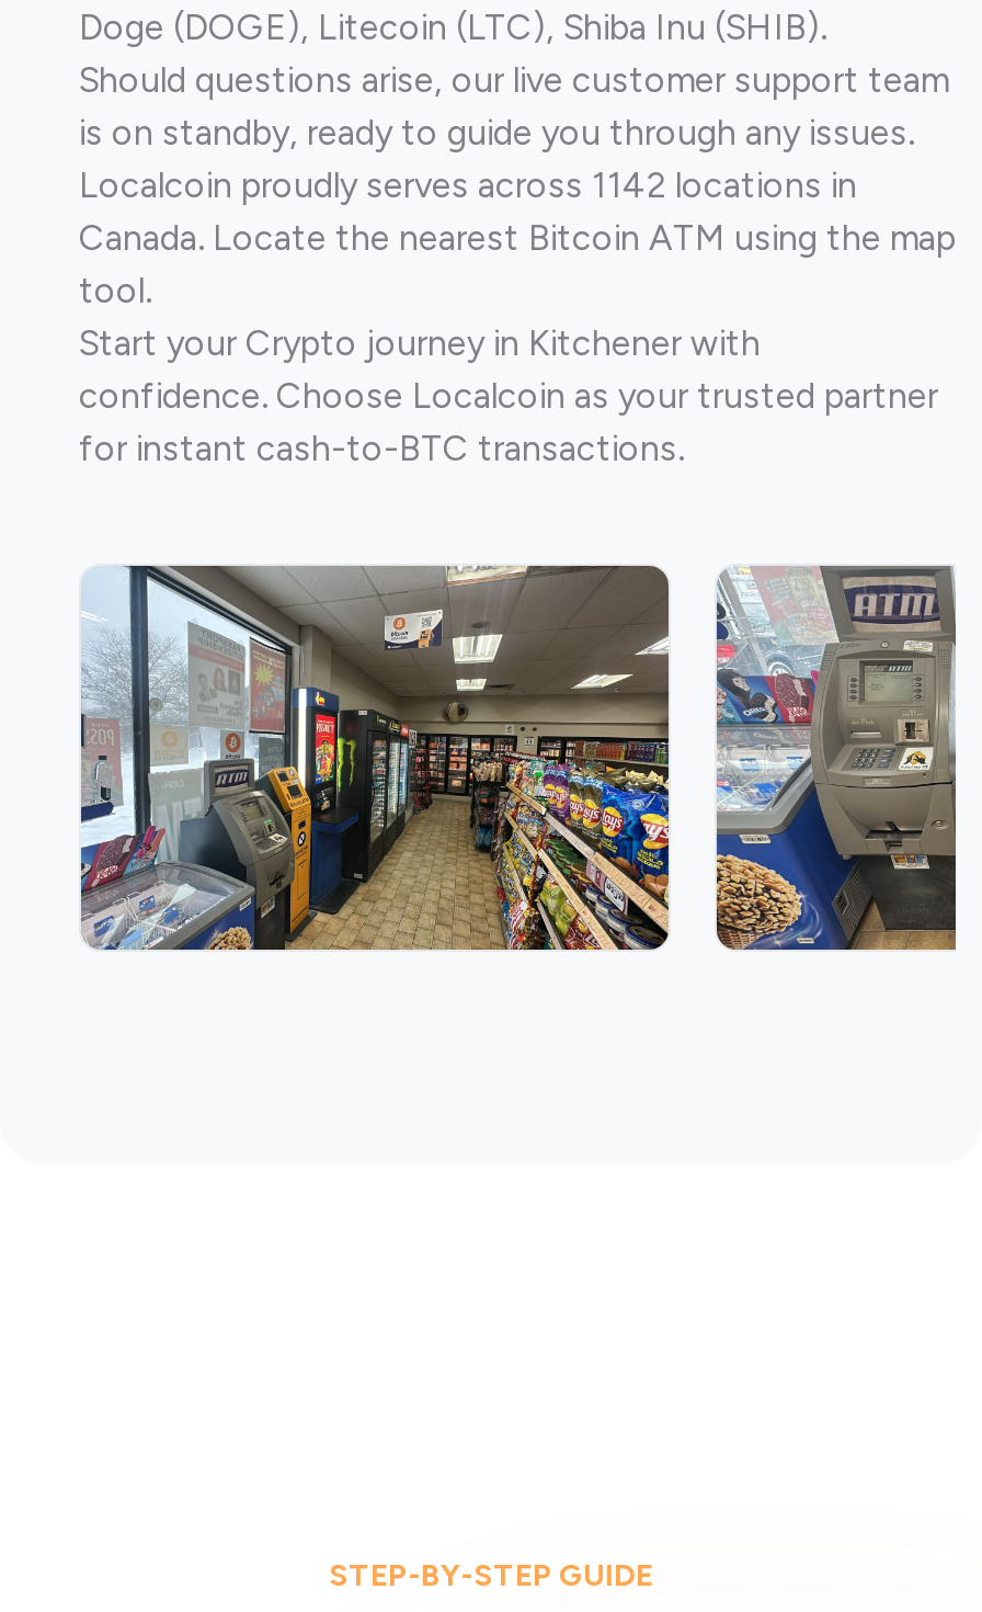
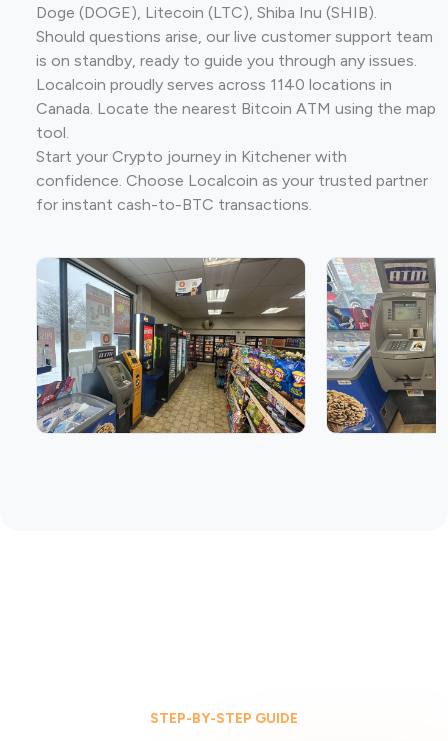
- Localcoin proudly serves across 1142 locations in
+ Localcoin proudly serves across 1140 locations in
